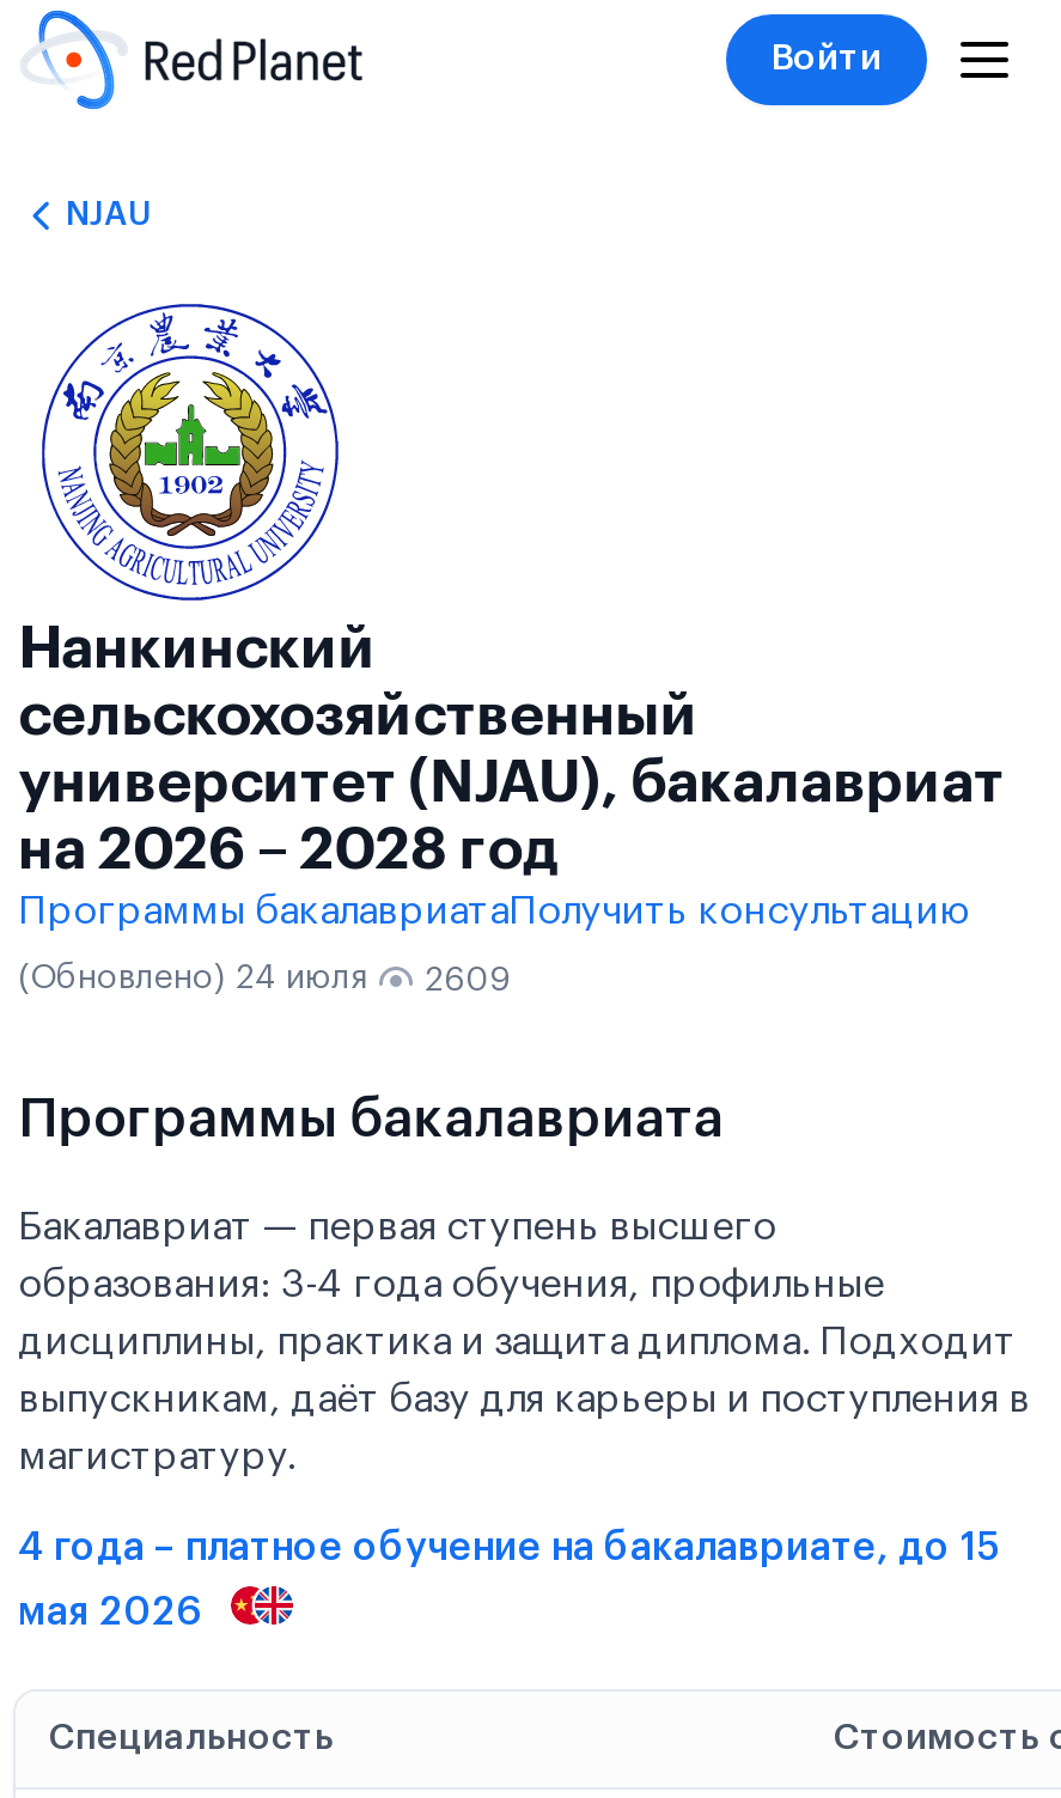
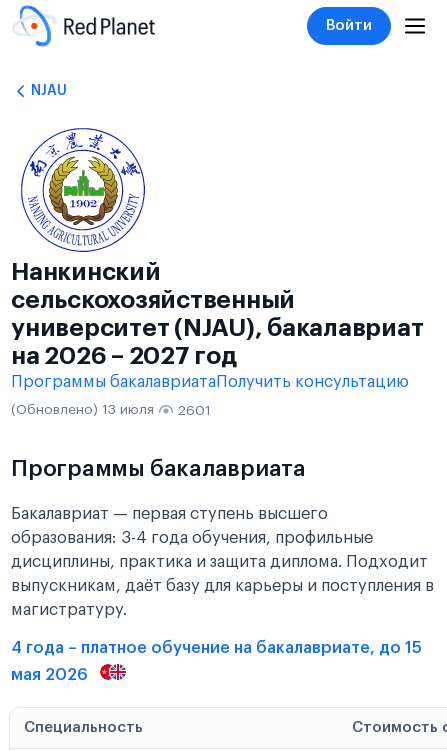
- на 2026 – 2028 год
+ на 2026 – 2027 год

- (Обновлено) 24 июля
+ (Обновлено) 13 июля

- 2609
+ 2601
